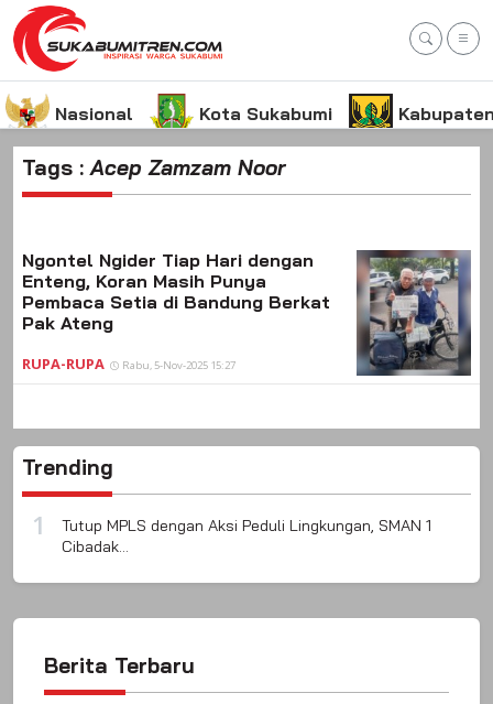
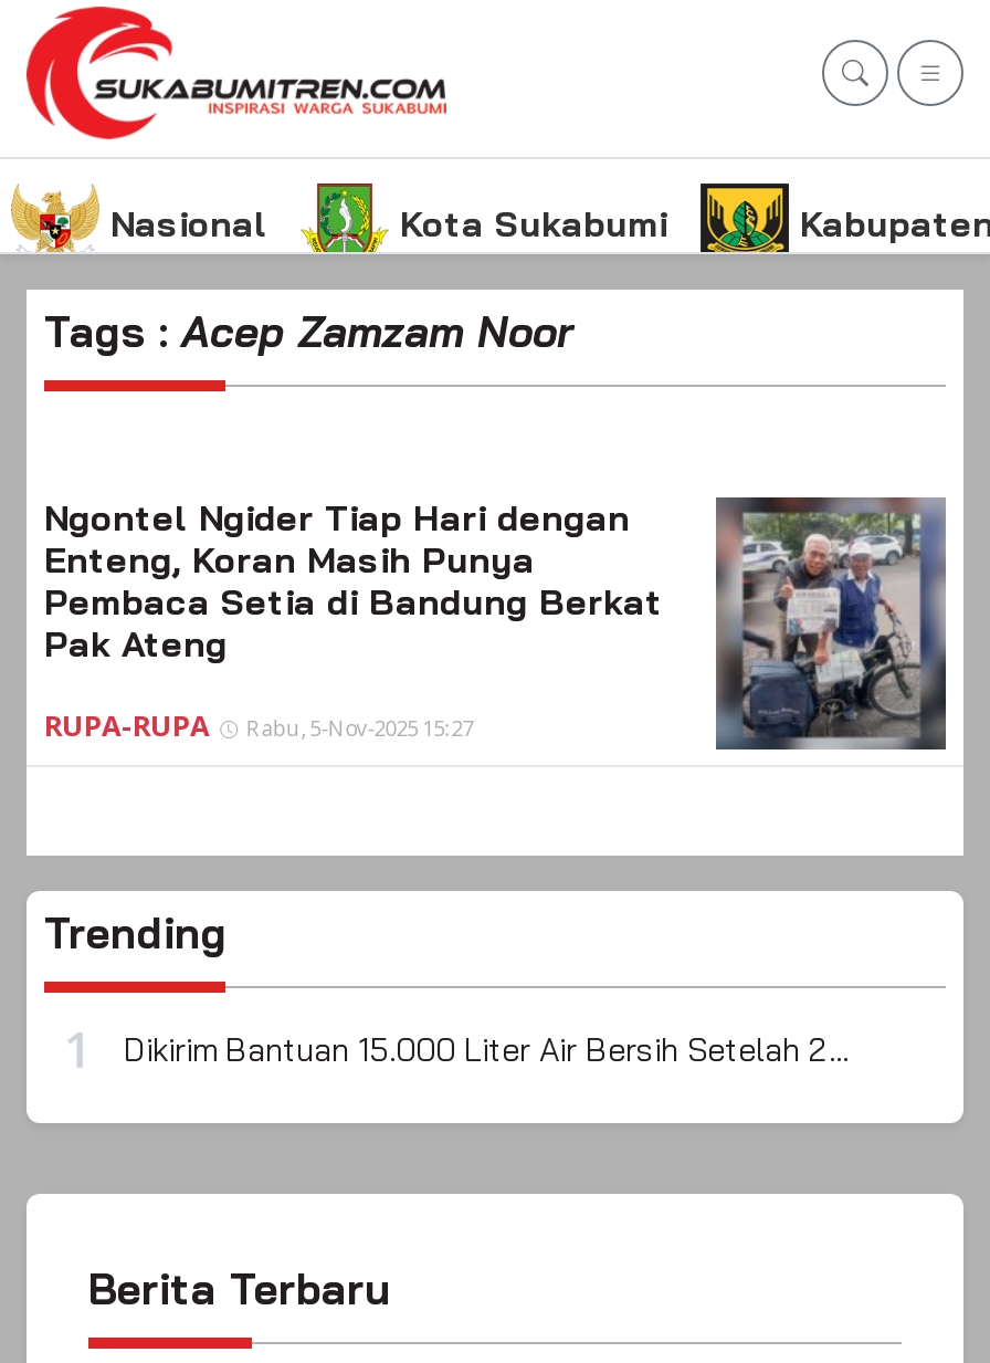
- Tutup MPLS dengan Aksi Peduli Lingkungan, SMAN 1
- Cibadak…
+ Dikirim Bantuan 15.000 Liter Air Bersih Setelah 2…
